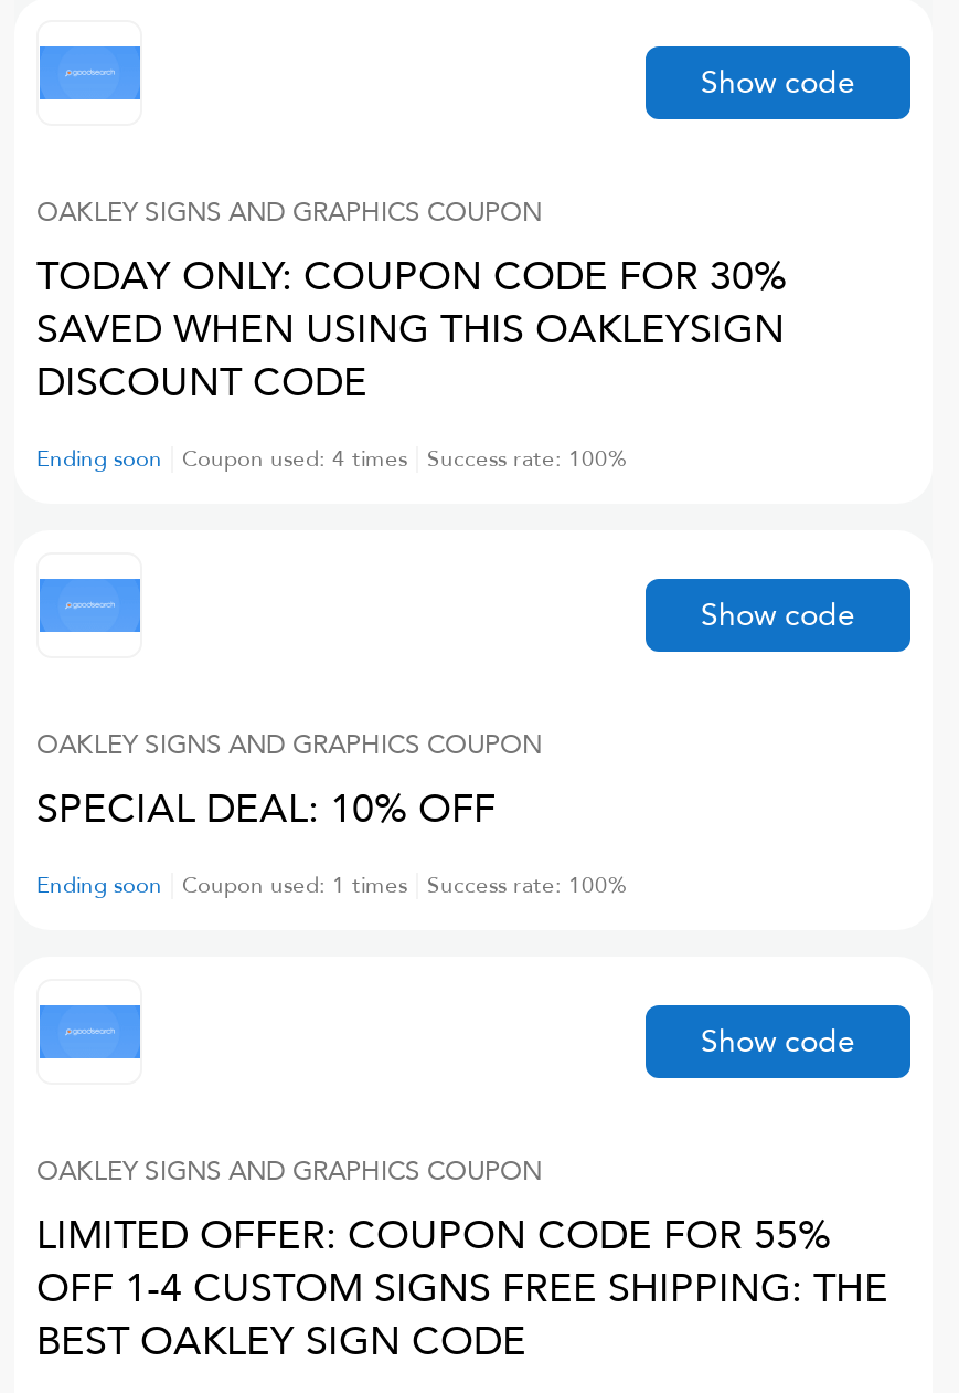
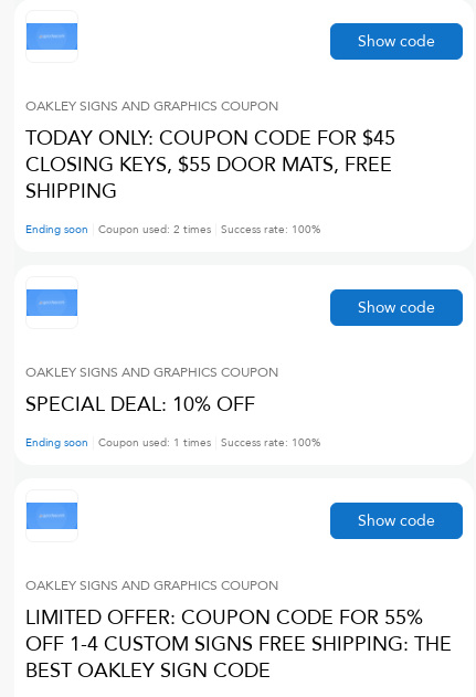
- TODAY ONLY: COUPON CODE FOR 30%
- SAVED WHEN USING THIS OAKLEYSIGN
- DISCOUNT CODE
+ TODAY ONLY: COUPON CODE FOR $45
+ CLOSING KEYS, $55 DOOR MATS, FREE
+ SHIPPING

- Coupon used: 4 times
+ Coupon used: 2 times
